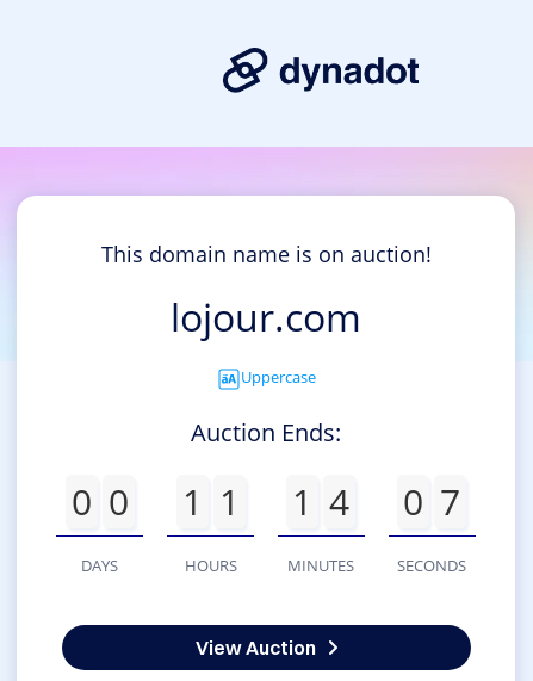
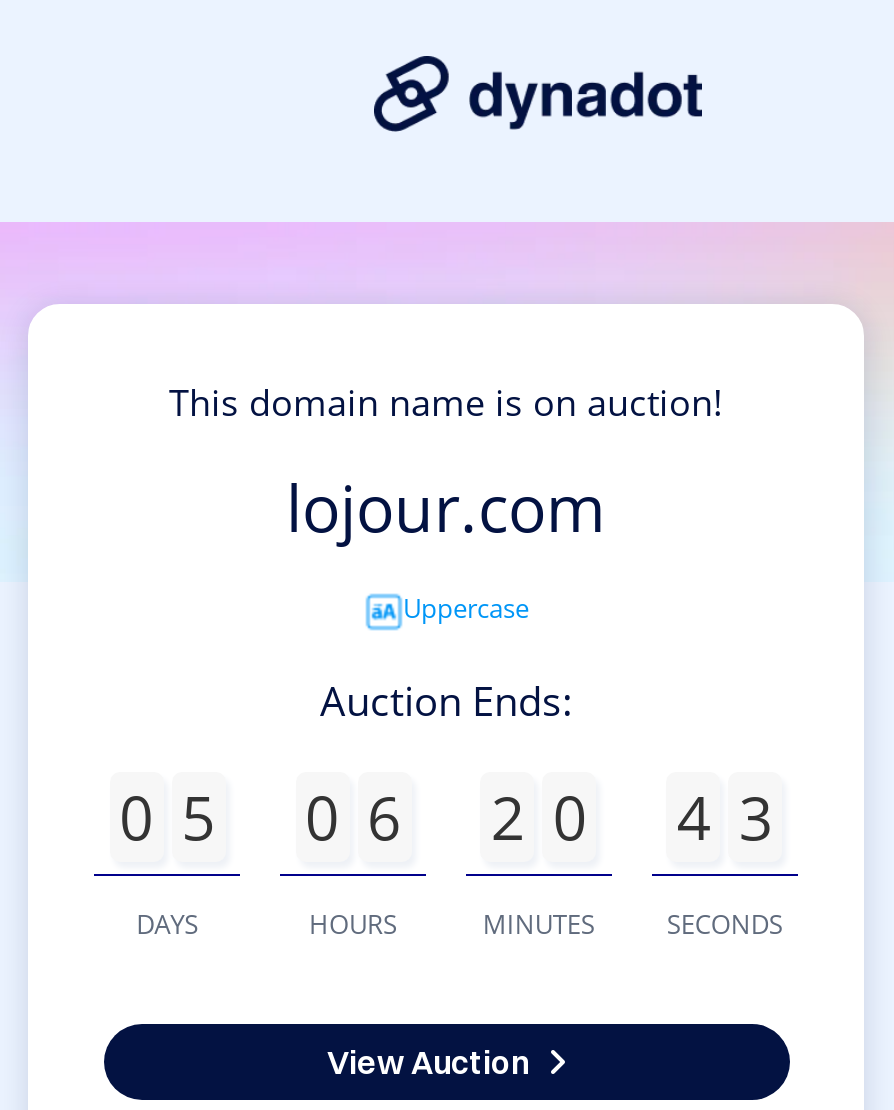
- 0 0
+ 0 5

- 1 1
+ 0 6

- 1 4
+ 2 0

- 0 7
+ 4 3
